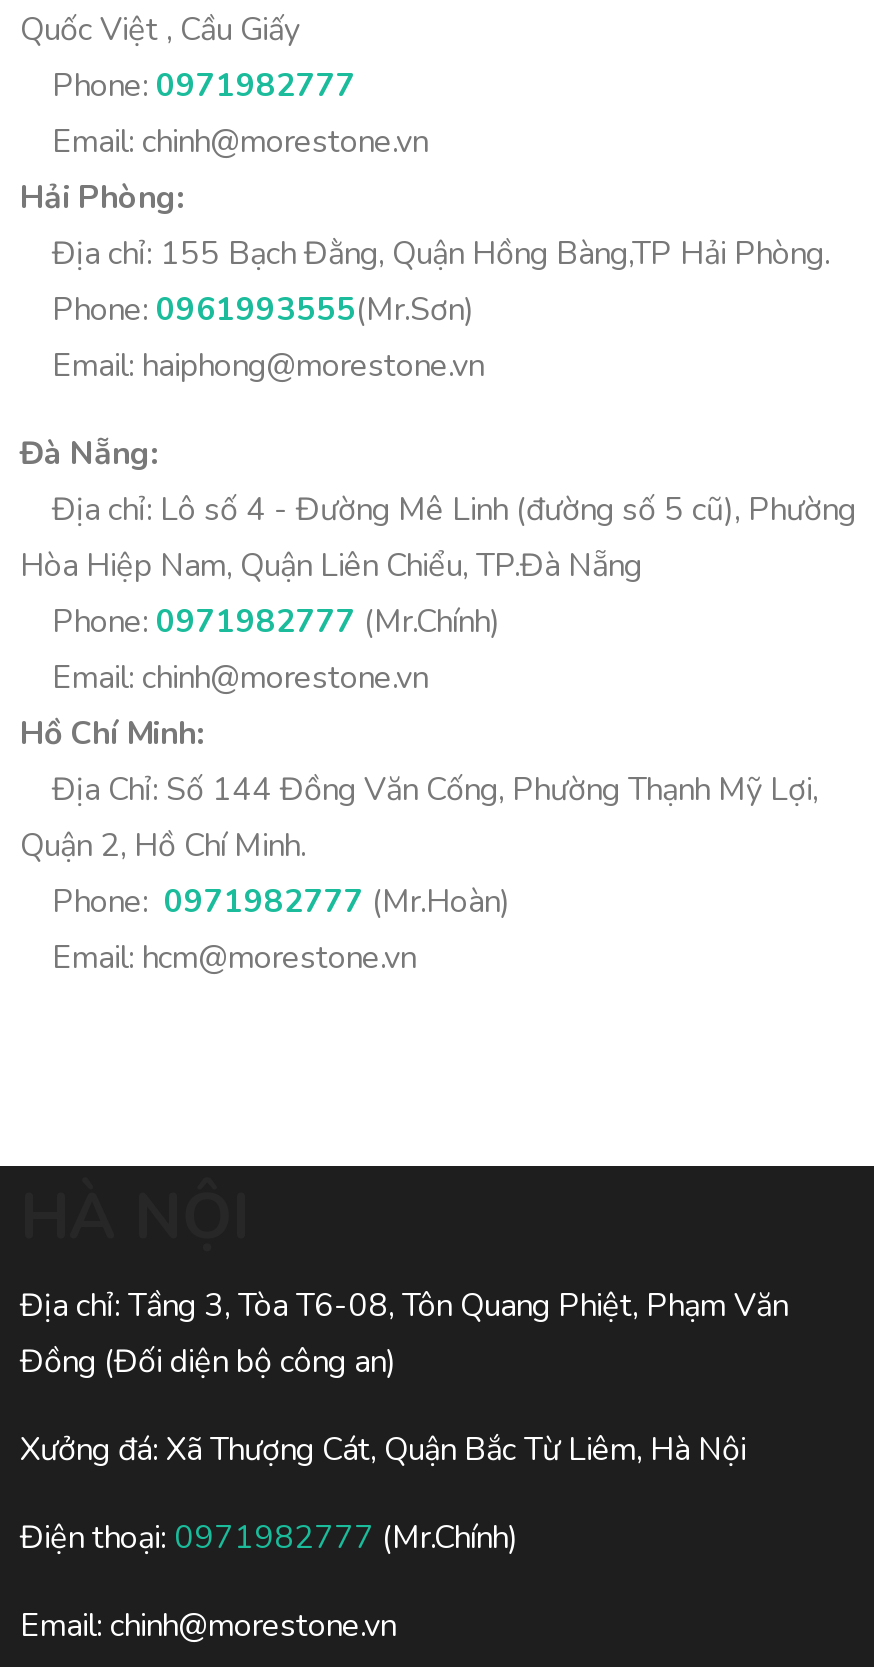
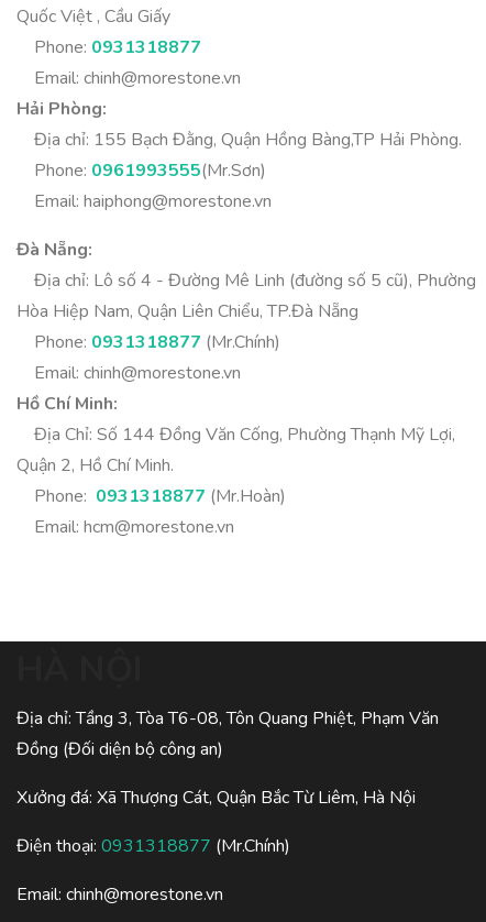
- Phone: 0971982777
+ Phone: 0931318877

- Phone: 0971982777 (Mr.Chính)
+ Phone: 0931318877 (Mr.Chính)

- Phone: 0971982777 (Mr.Hoàn)
+ Phone: 0931318877 (Mr.Hoàn)

- Điện thoại: 0971982777 (Mr.Chính)
+ Điện thoại: 0931318877 (Mr.Chính)
